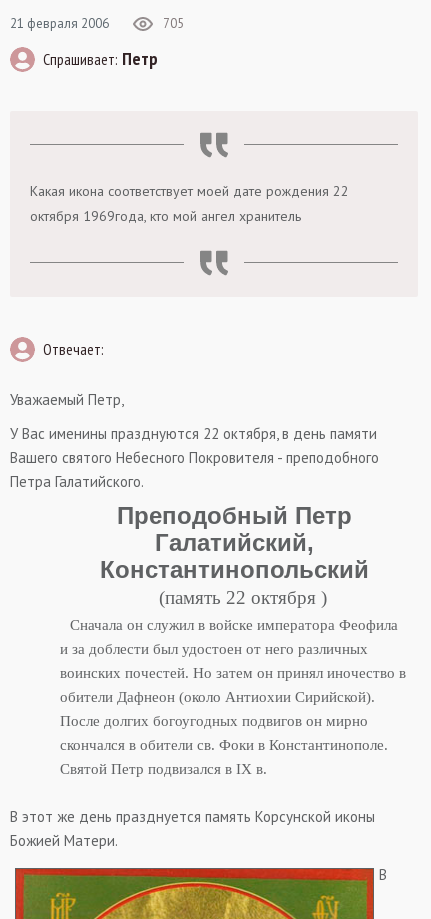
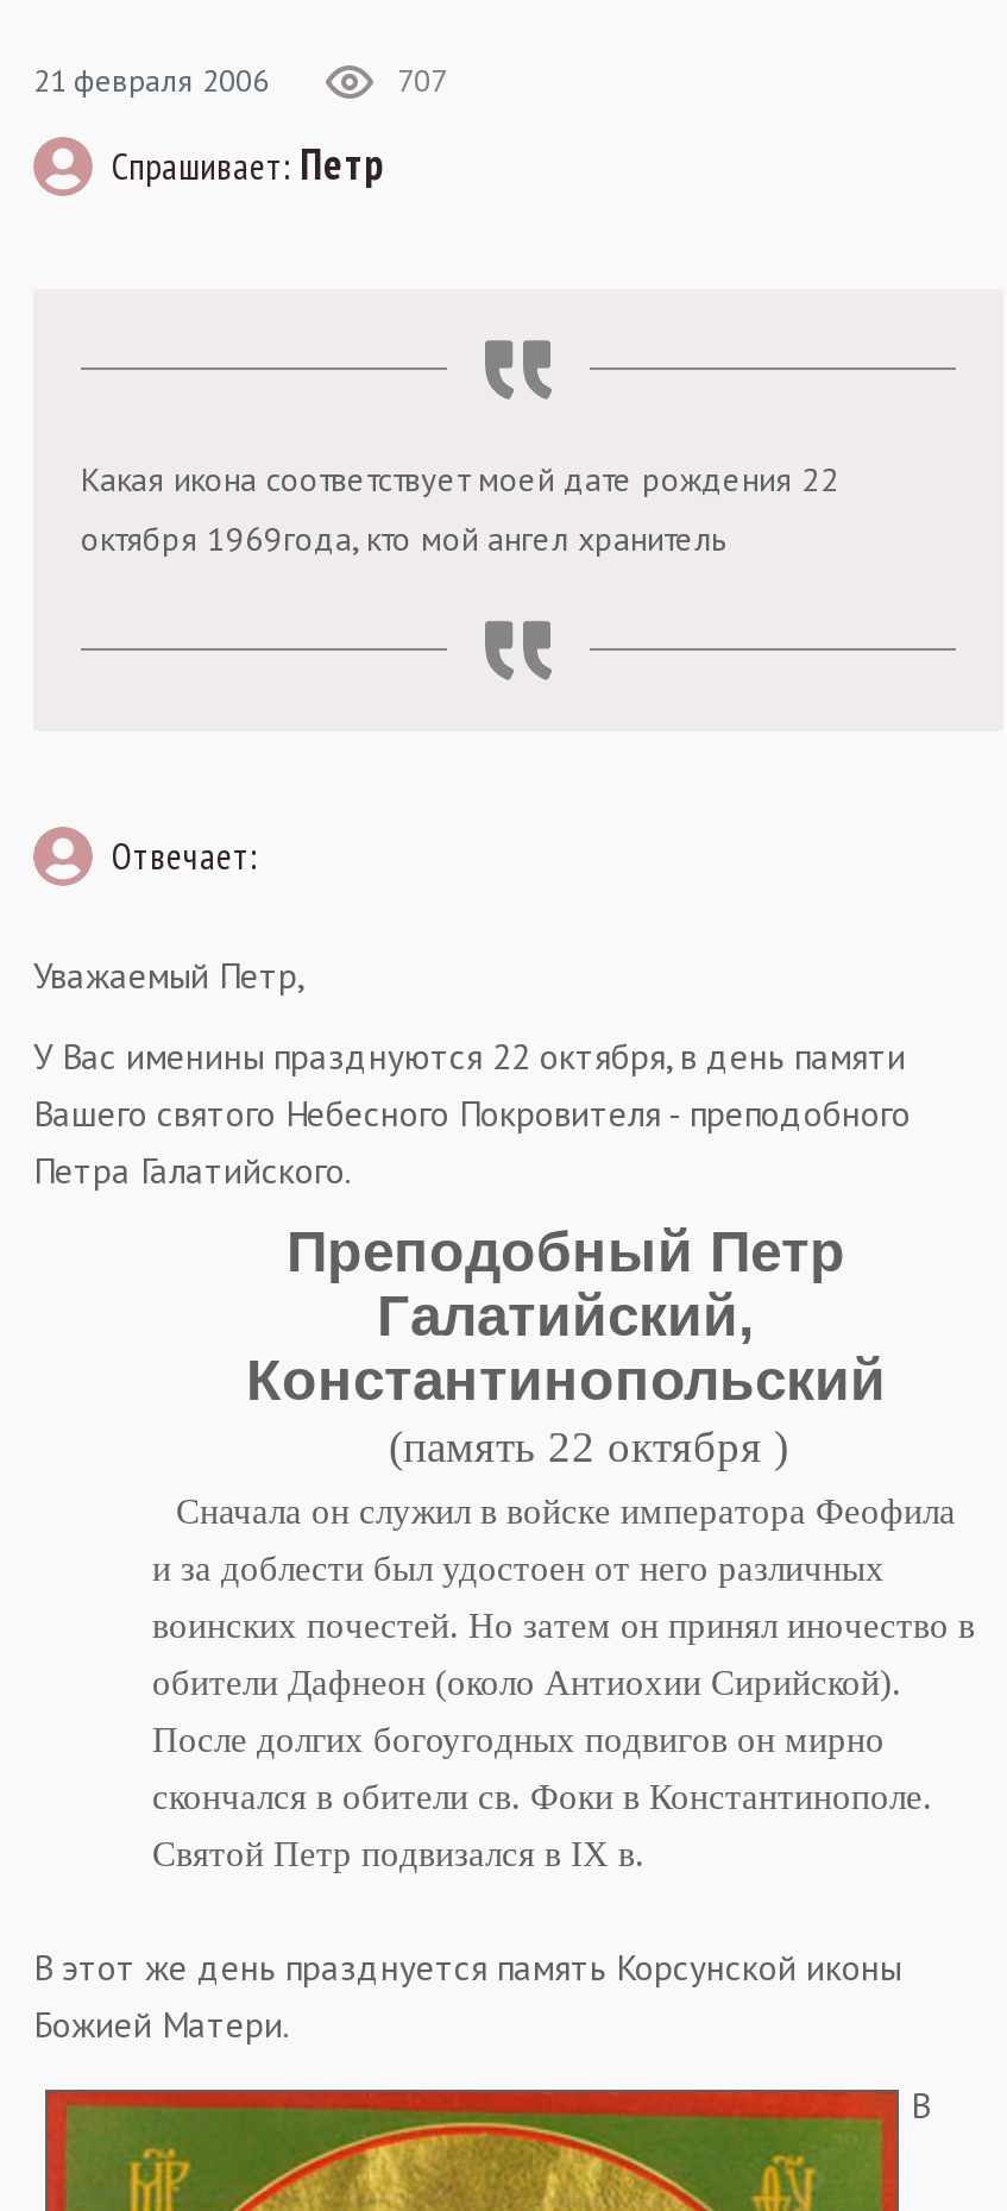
- 705
+ 707
